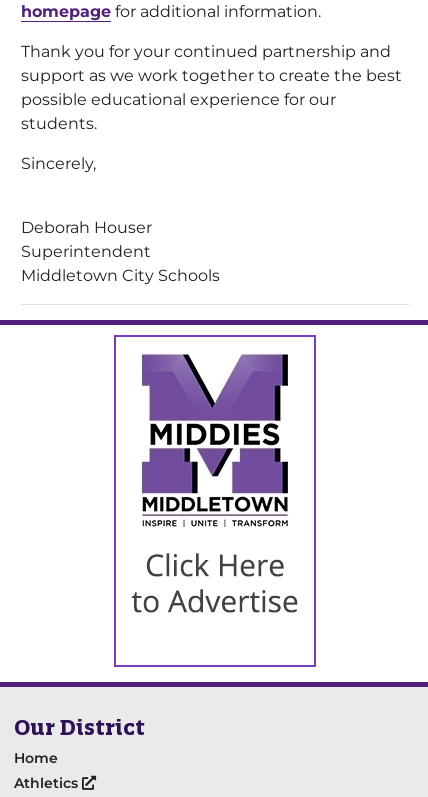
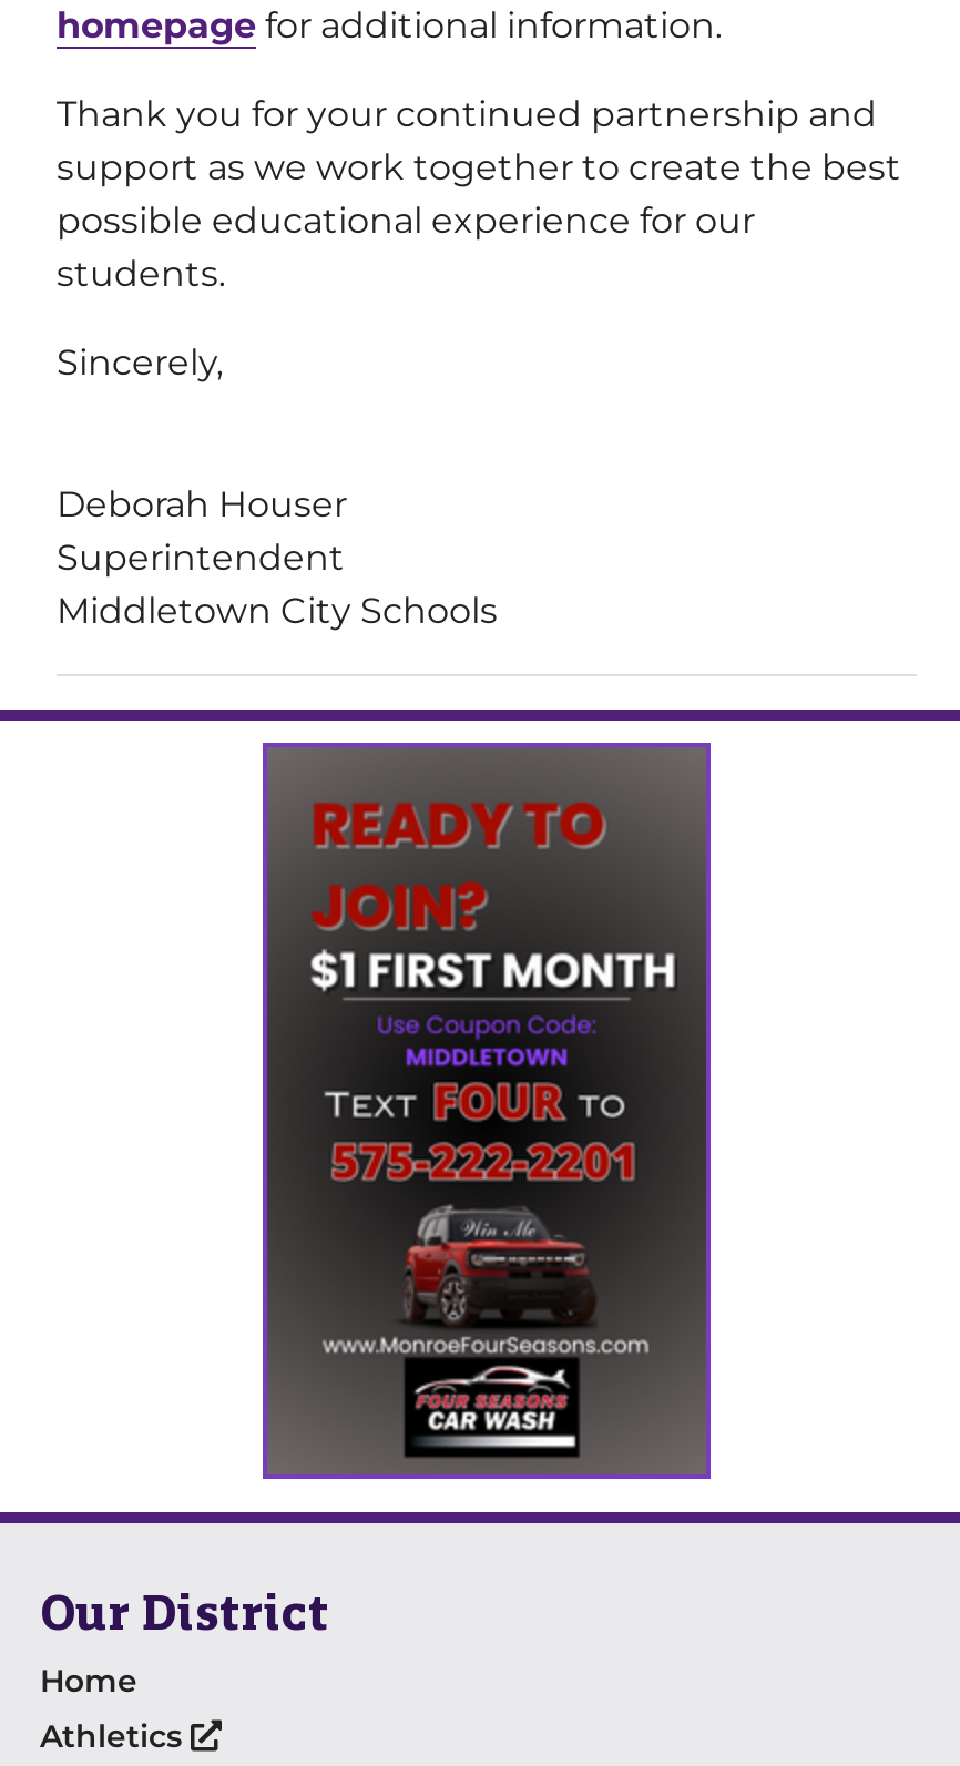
- [image]
+ [image]
